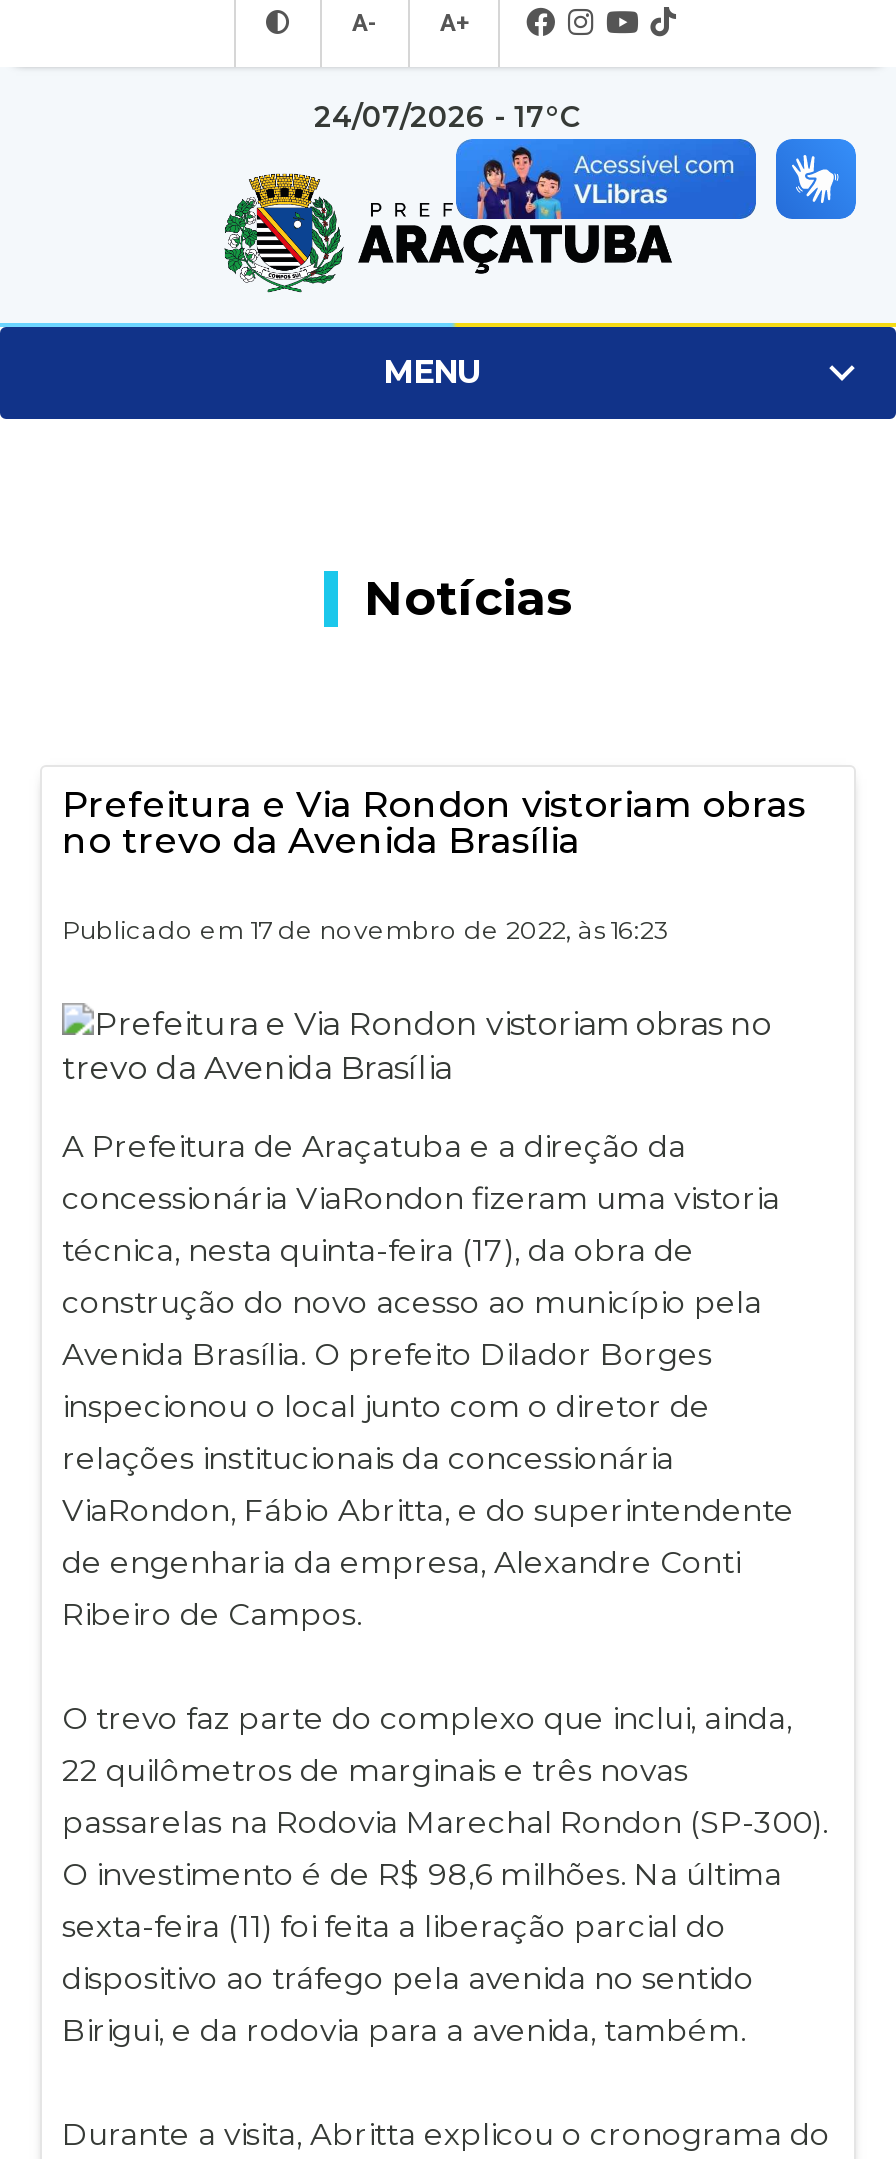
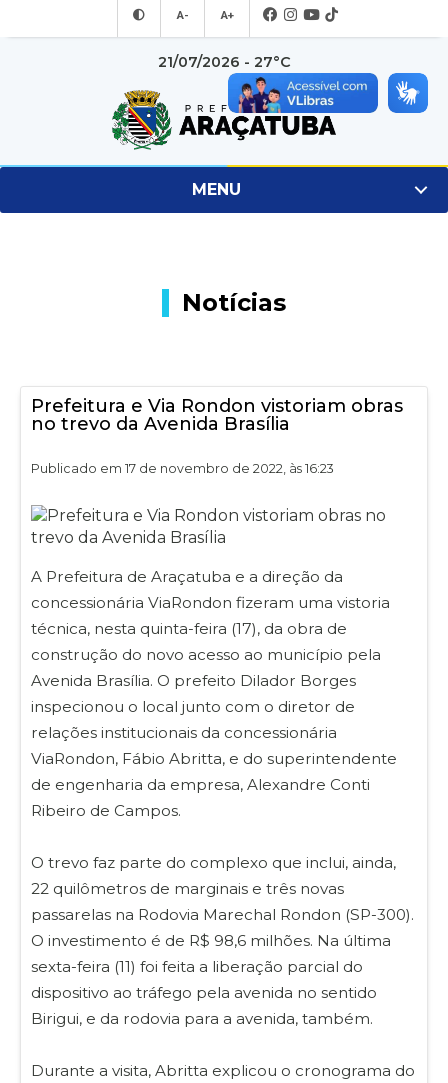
- 24/07/2026 - 17°C
+ 21/07/2026 - 27°C
